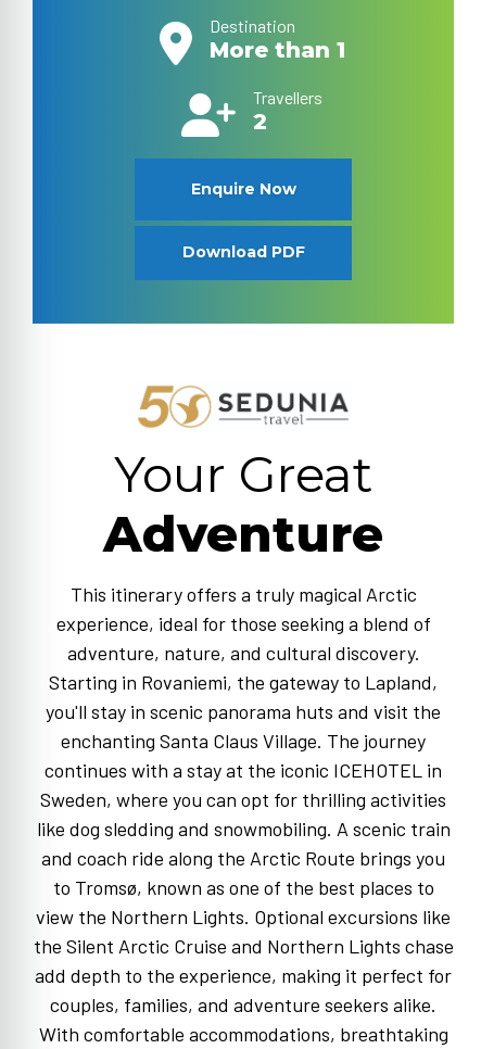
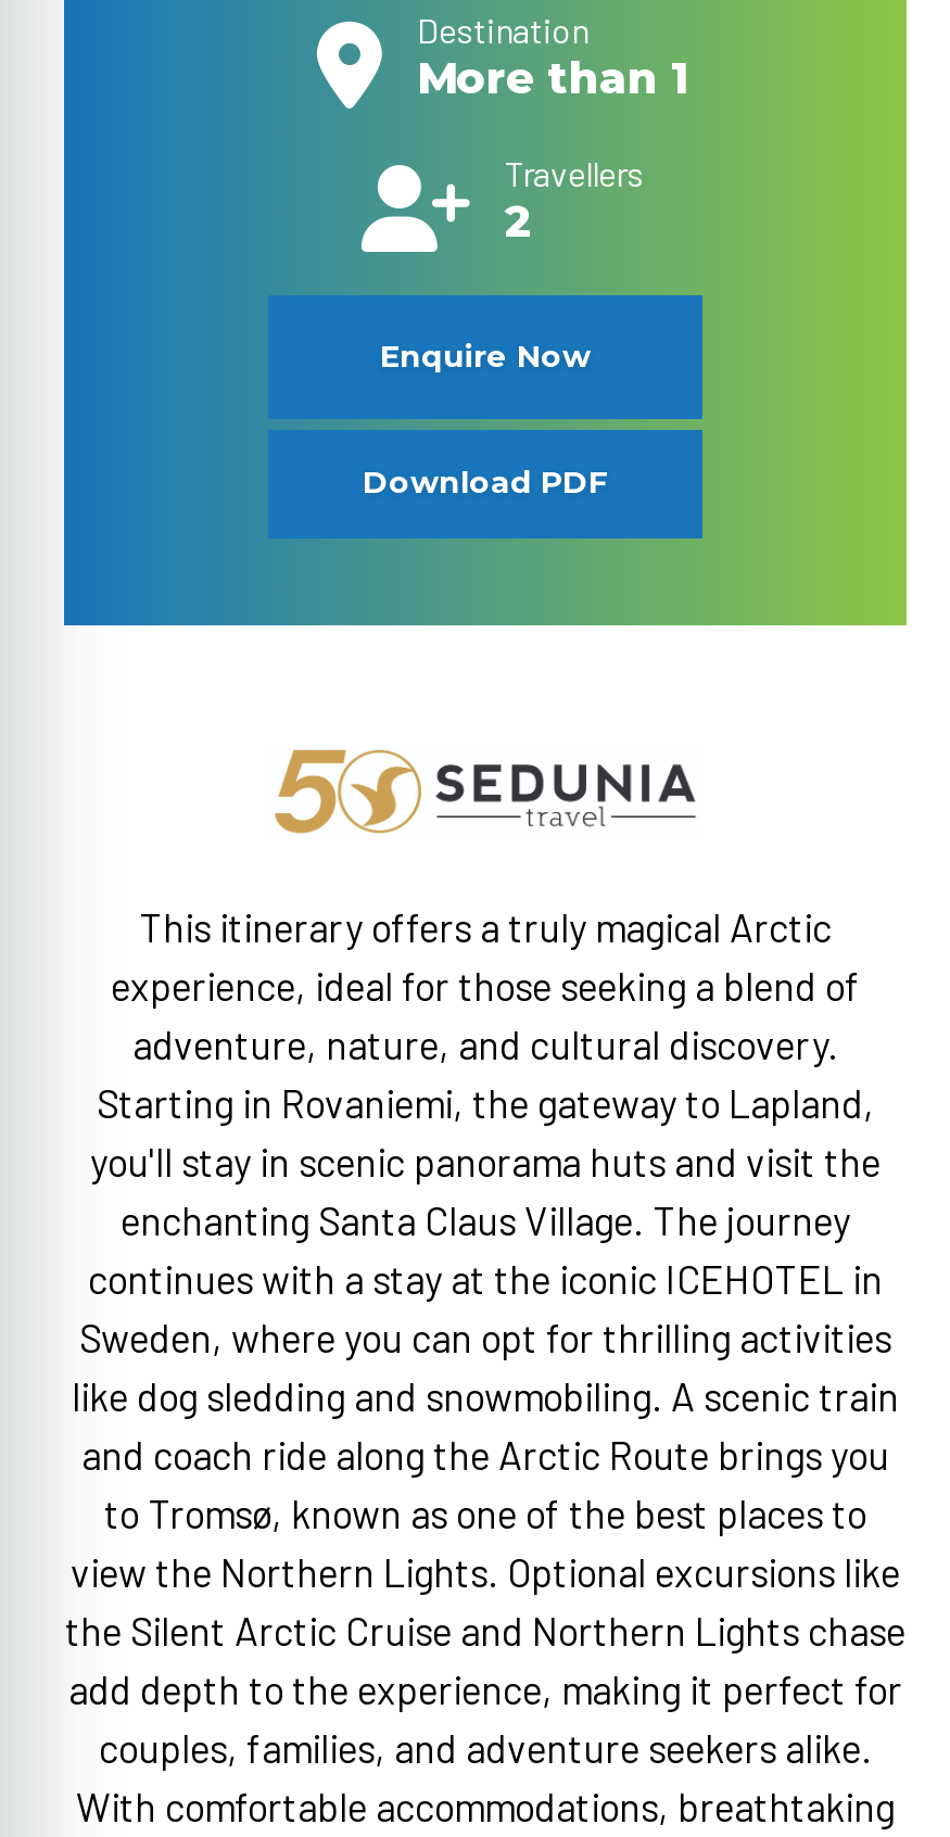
- Your Great
- Adventure
